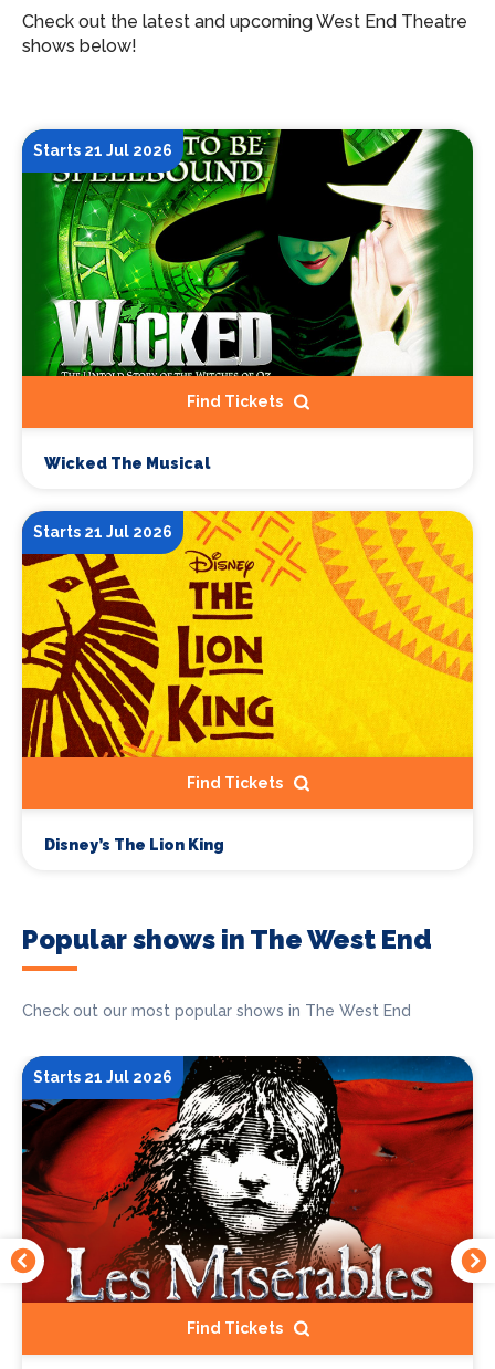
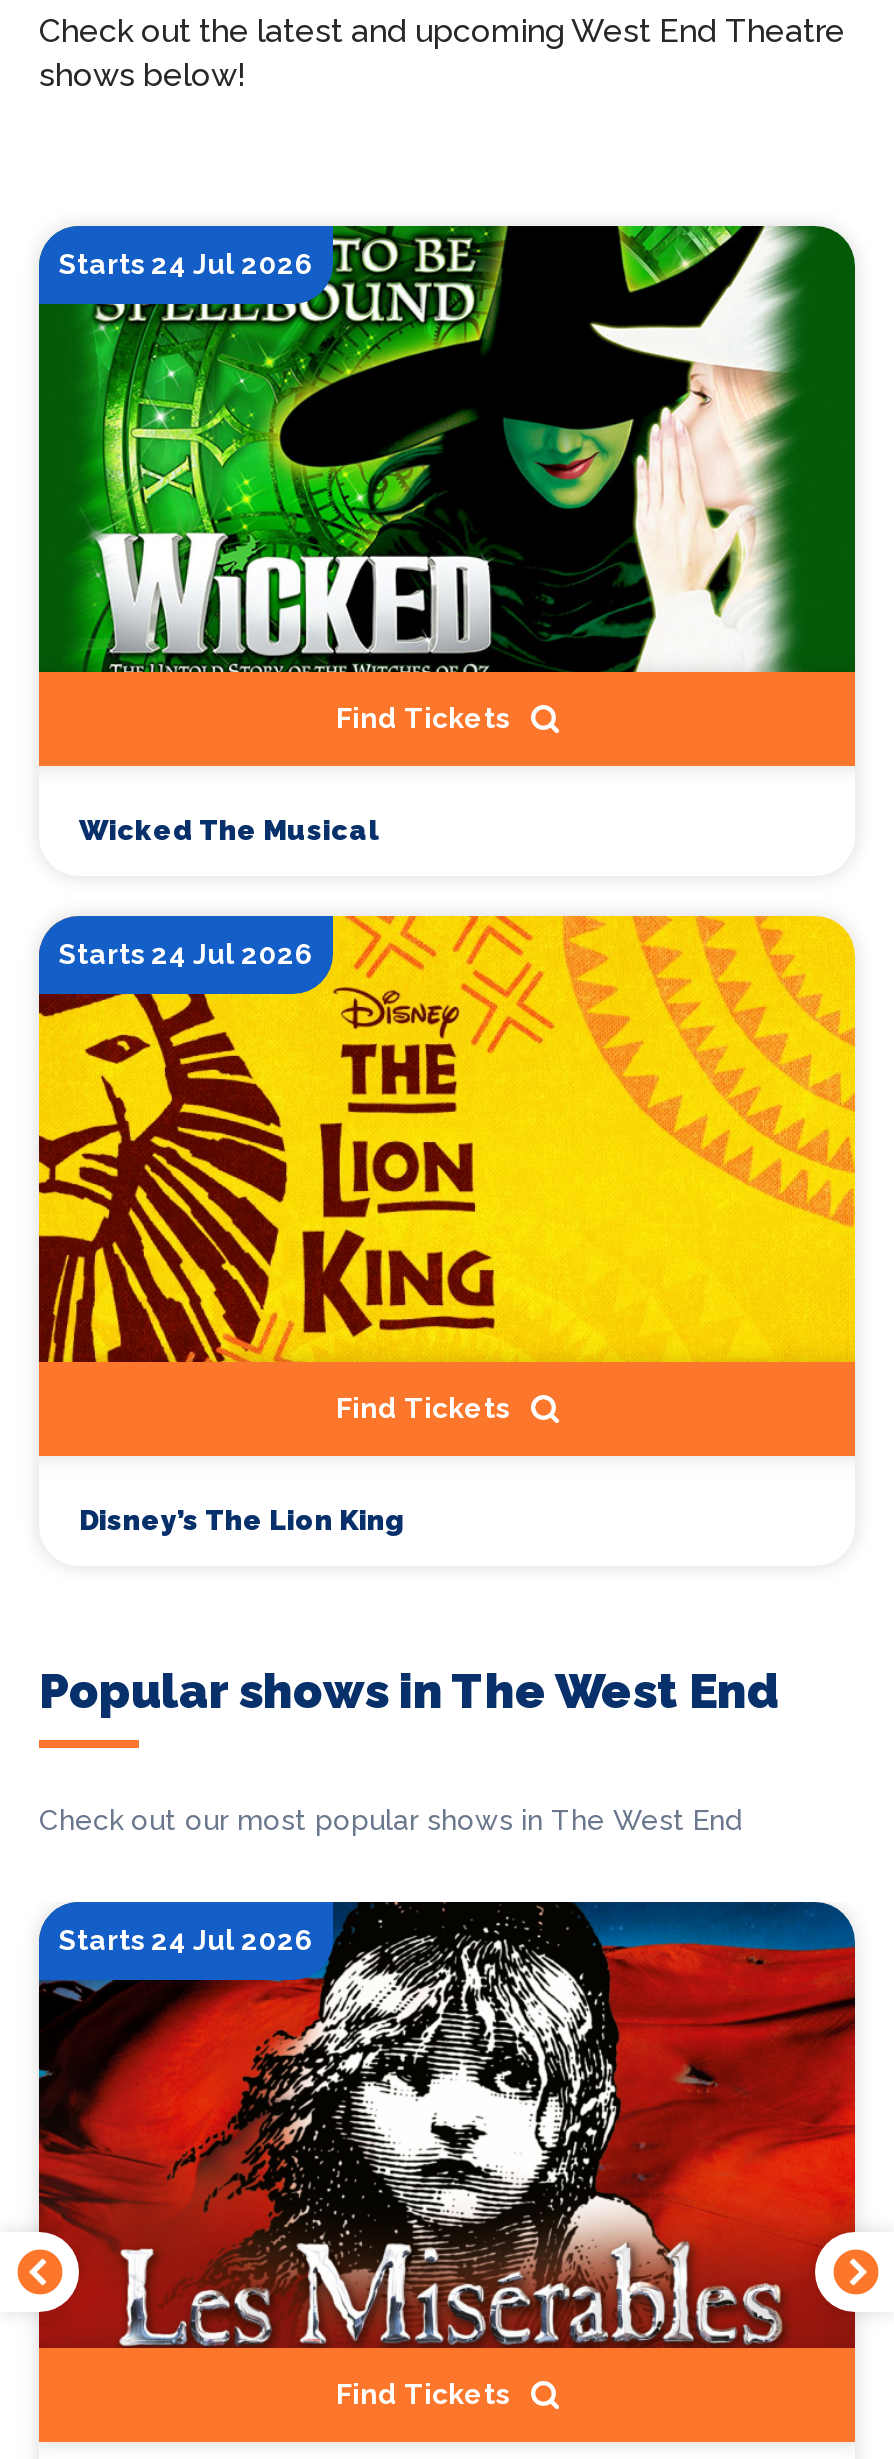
- Starts 21 Jul 2026
+ Starts 24 Jul 2026

- Starts 21 Jul 2026
+ Starts 24 Jul 2026

- Starts 21 Jul 2026
+ Starts 24 Jul 2026
